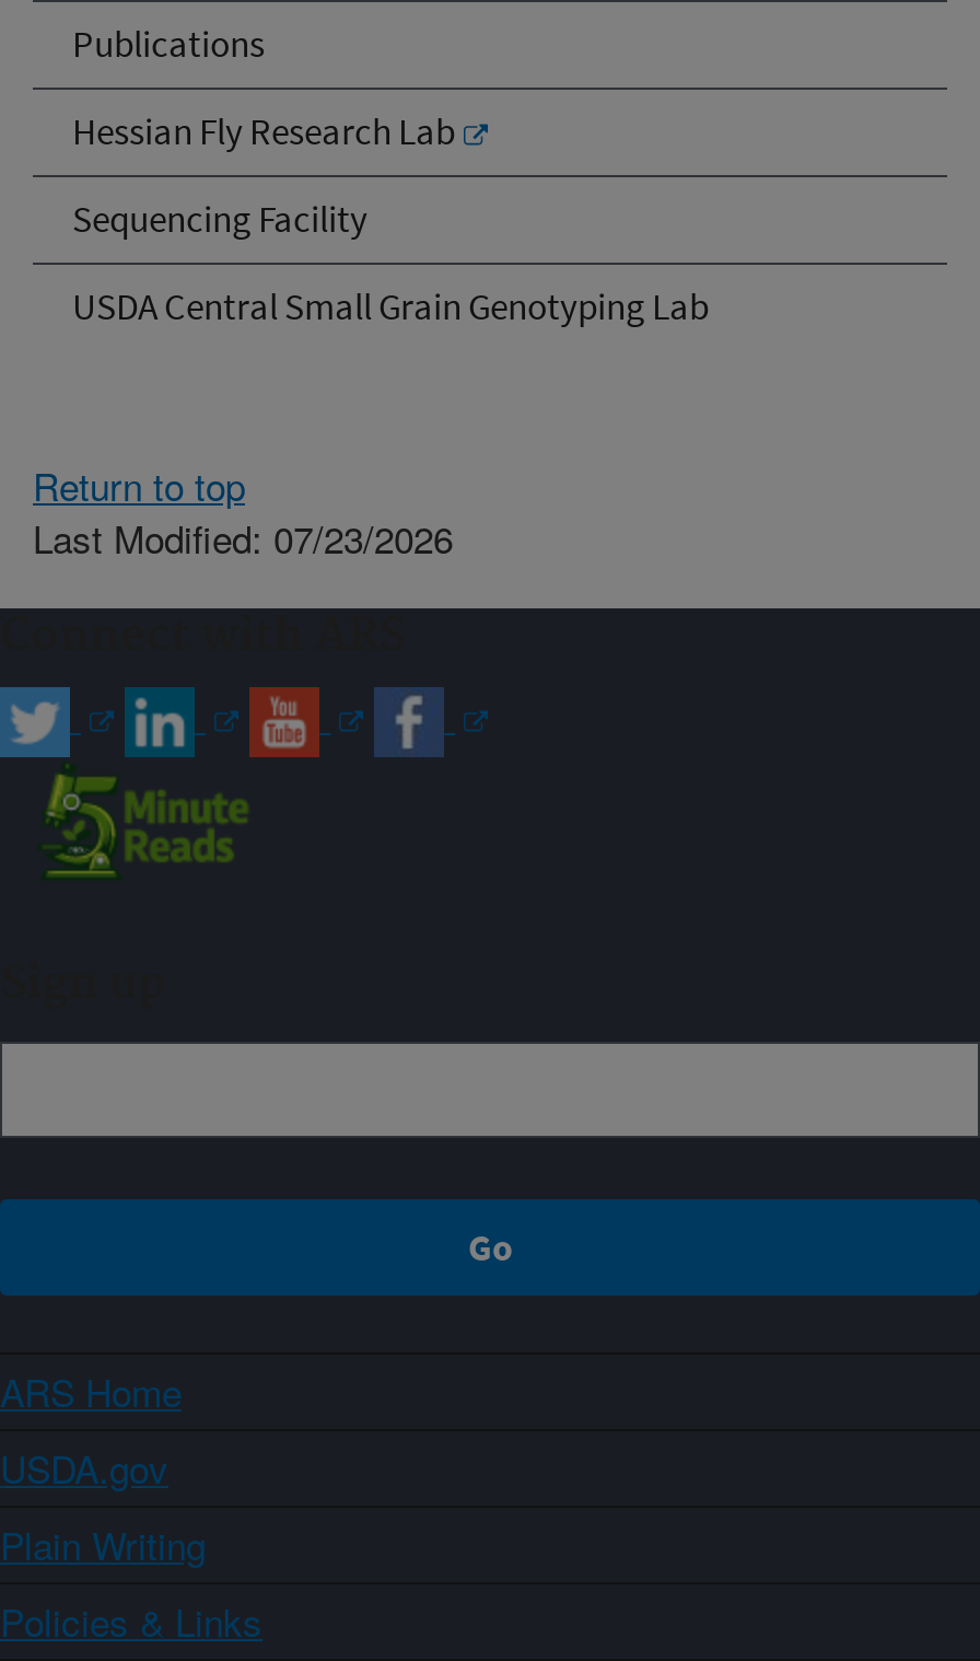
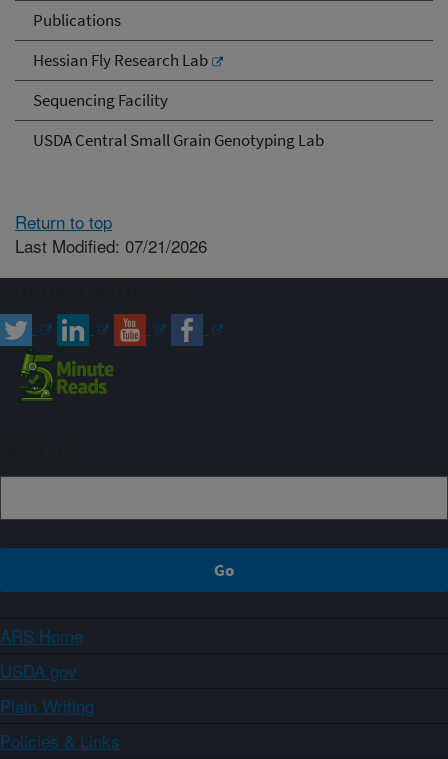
- Last Modified: 07/23/2026
+ Last Modified: 07/21/2026
